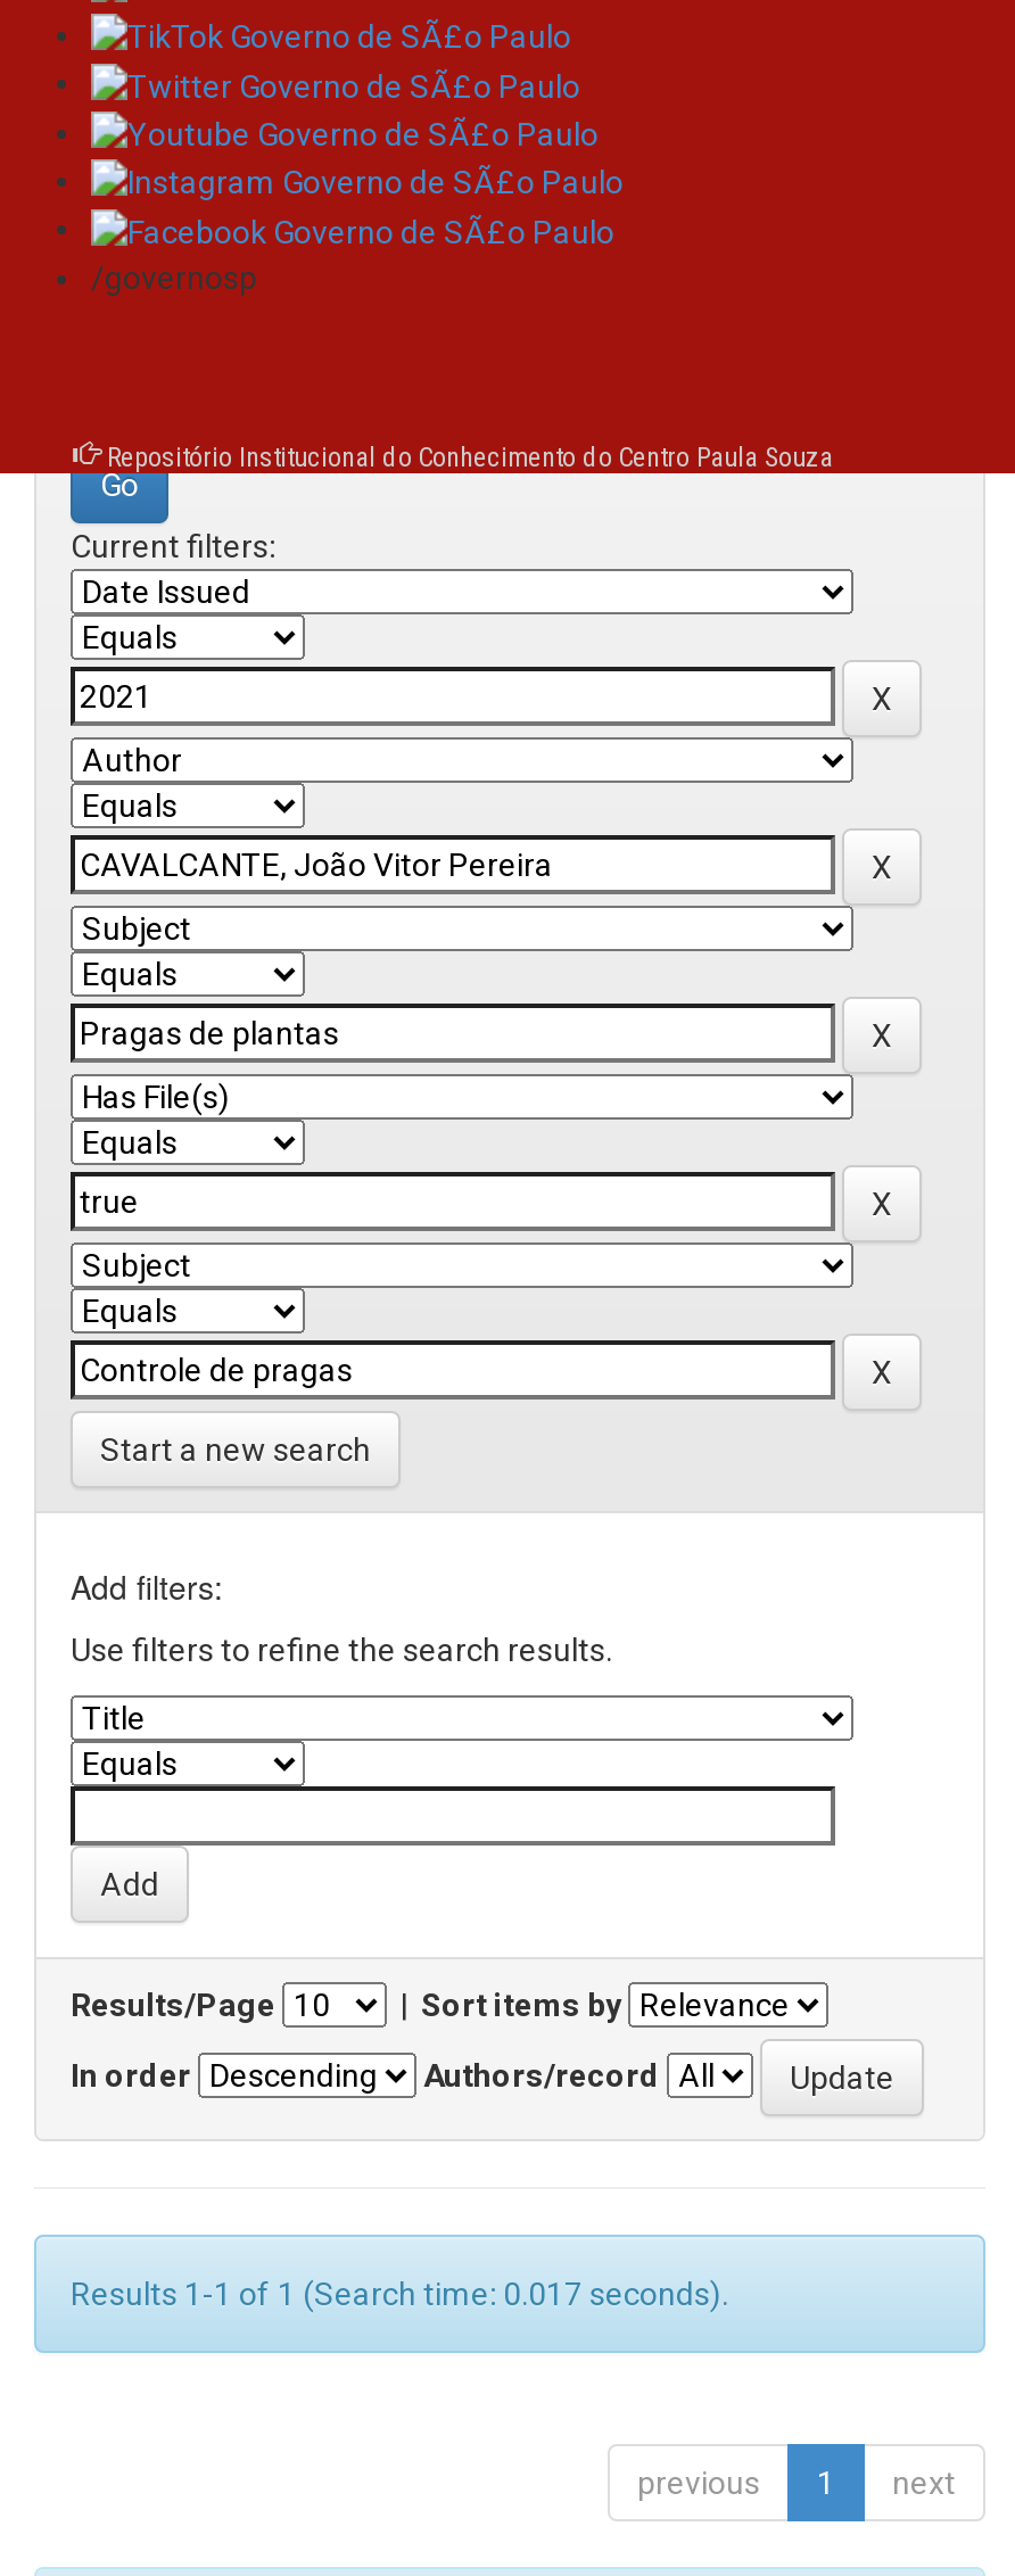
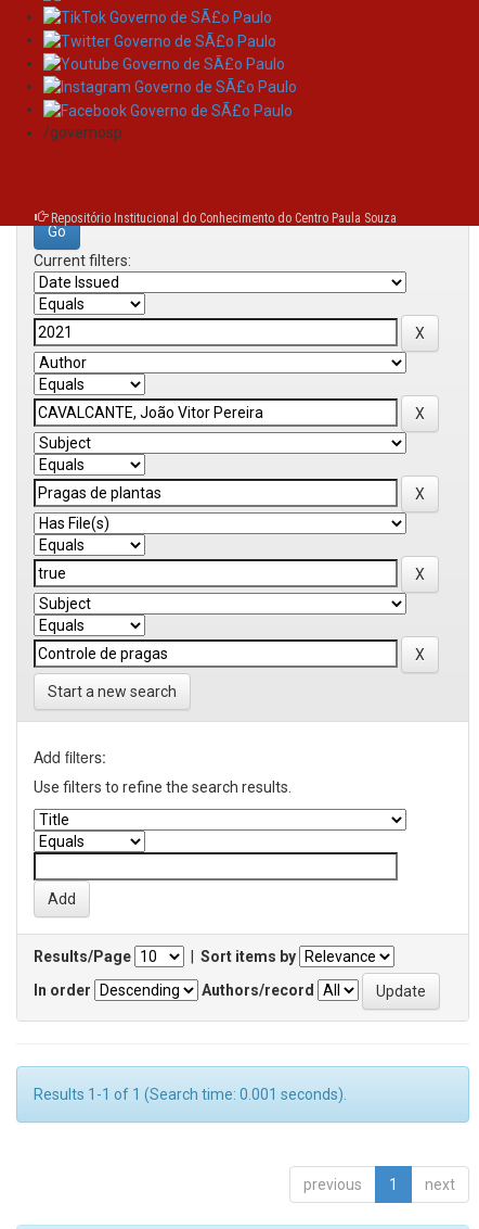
- Results 1-1 of 1 (Search time: 0.017 seconds).
+ Results 1-1 of 1 (Search time: 0.001 seconds).
